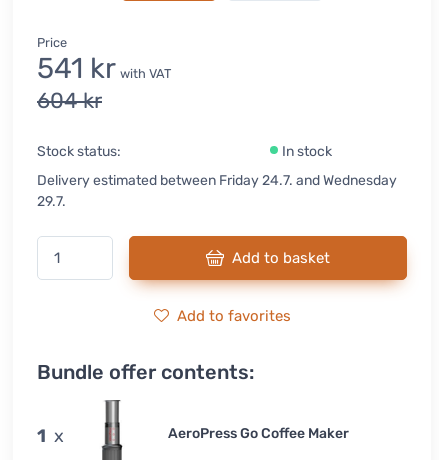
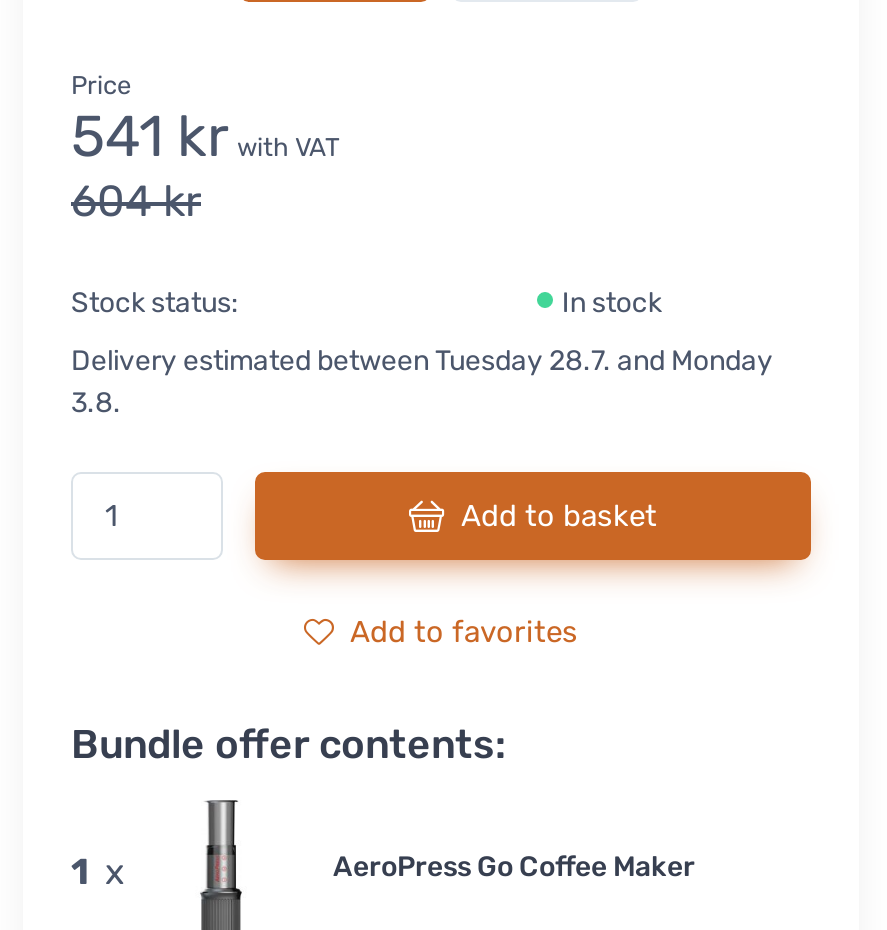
- Delivery estimated between Friday 24.7. and Wednesday
+ Delivery estimated between Tuesday 28.7. and Monday

- 29.7.
+ 3.8.
